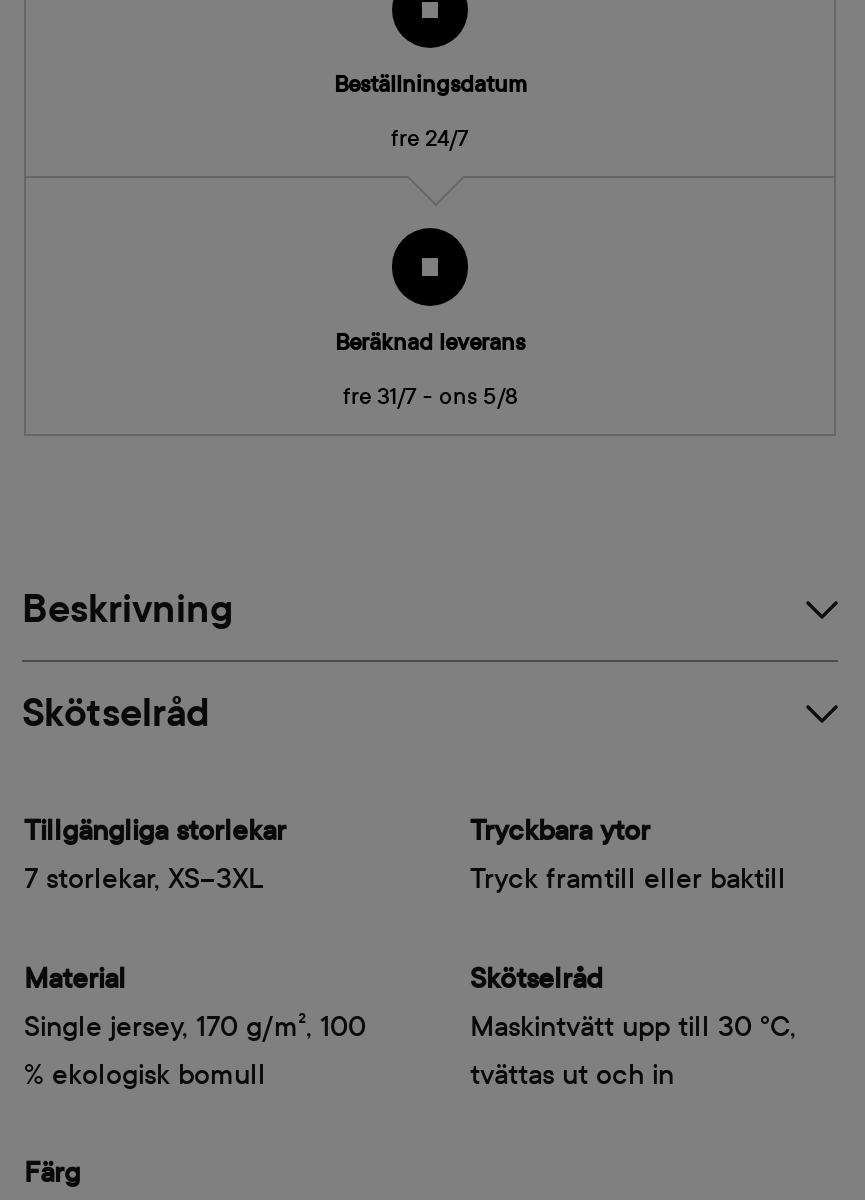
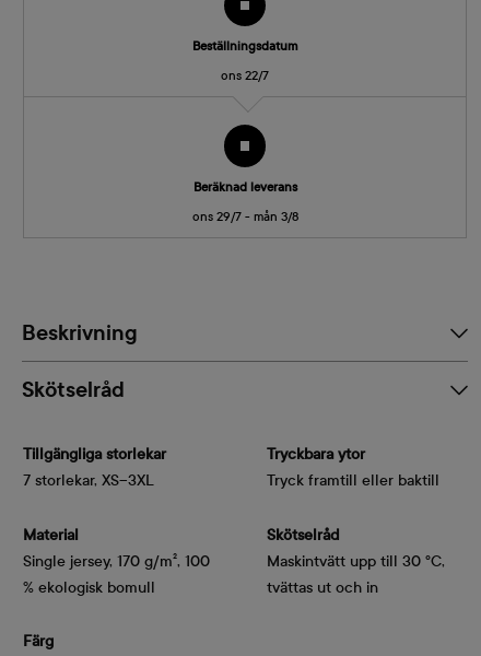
- fre 24/7
+ ons 22/7

- fre 31/7 - ons 5/8
+ ons 29/7 - mån 3/8
